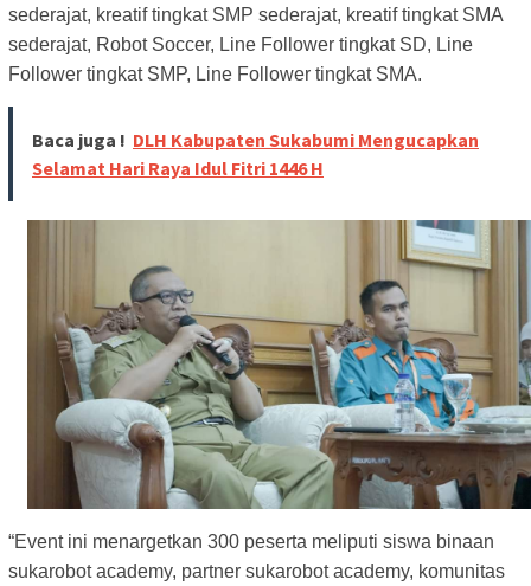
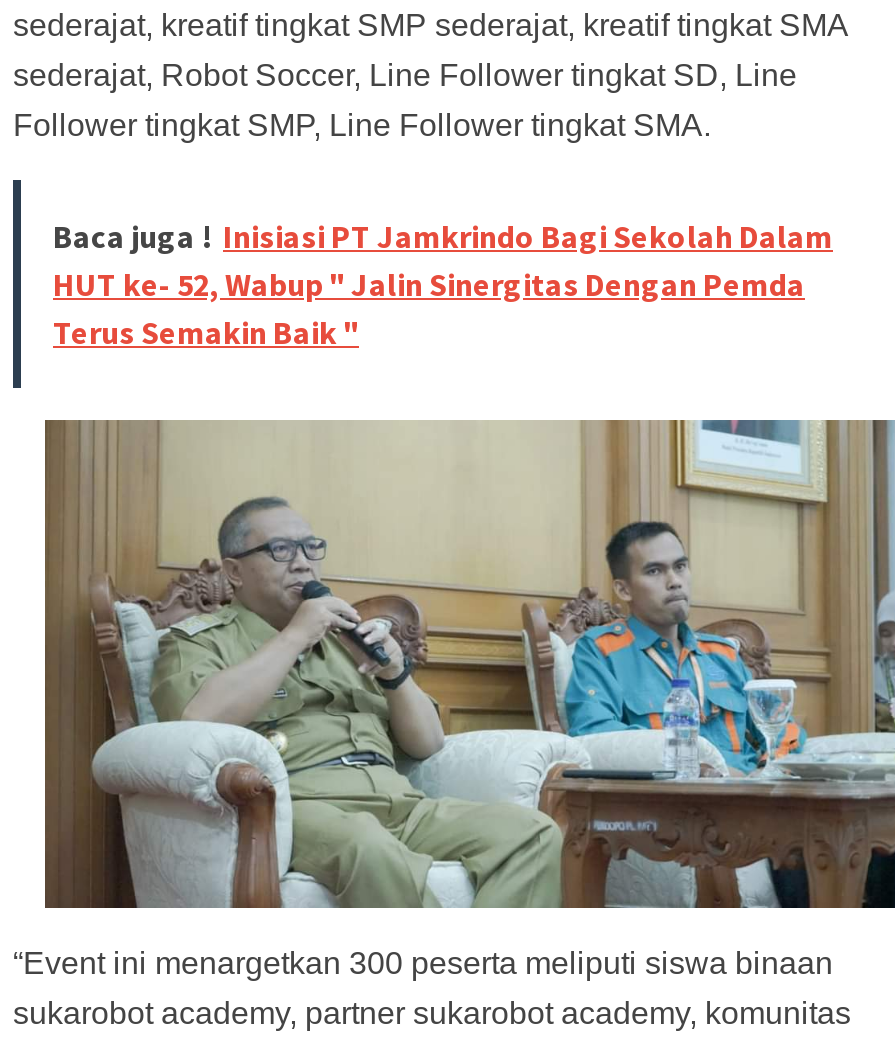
- Baca juga ! DLH Kabupaten Sukabumi Mengucapkan
- Selamat Hari Raya Idul Fitri 1446 H
+ Baca juga ! Inisiasi PT Jamkrindo Bagi Sekolah Dalam
+ HUT ke- 52, Wabup " Jalin Sinergitas Dengan Pemda
+ Terus Semakin Baik "
